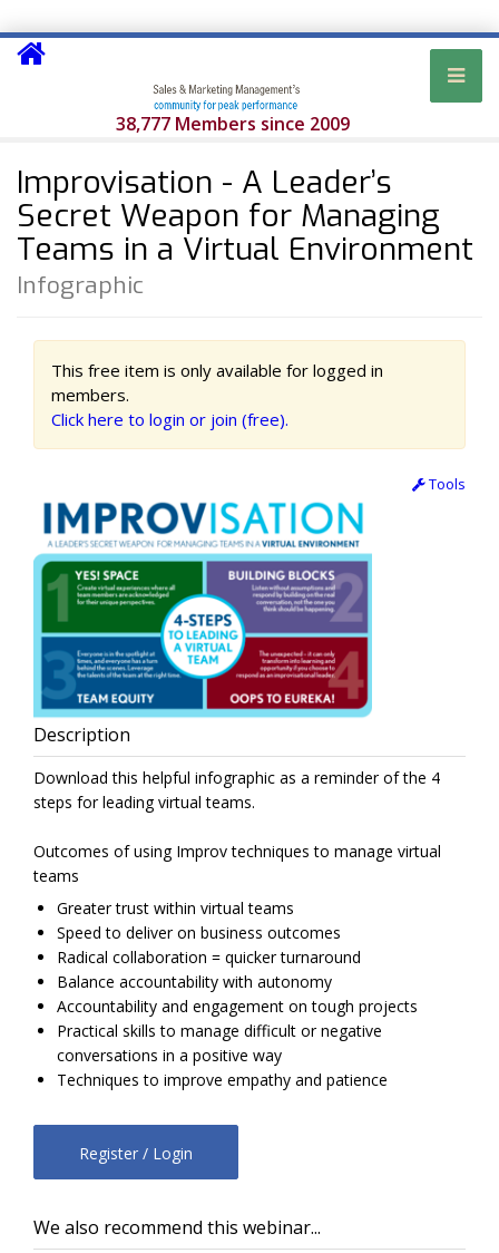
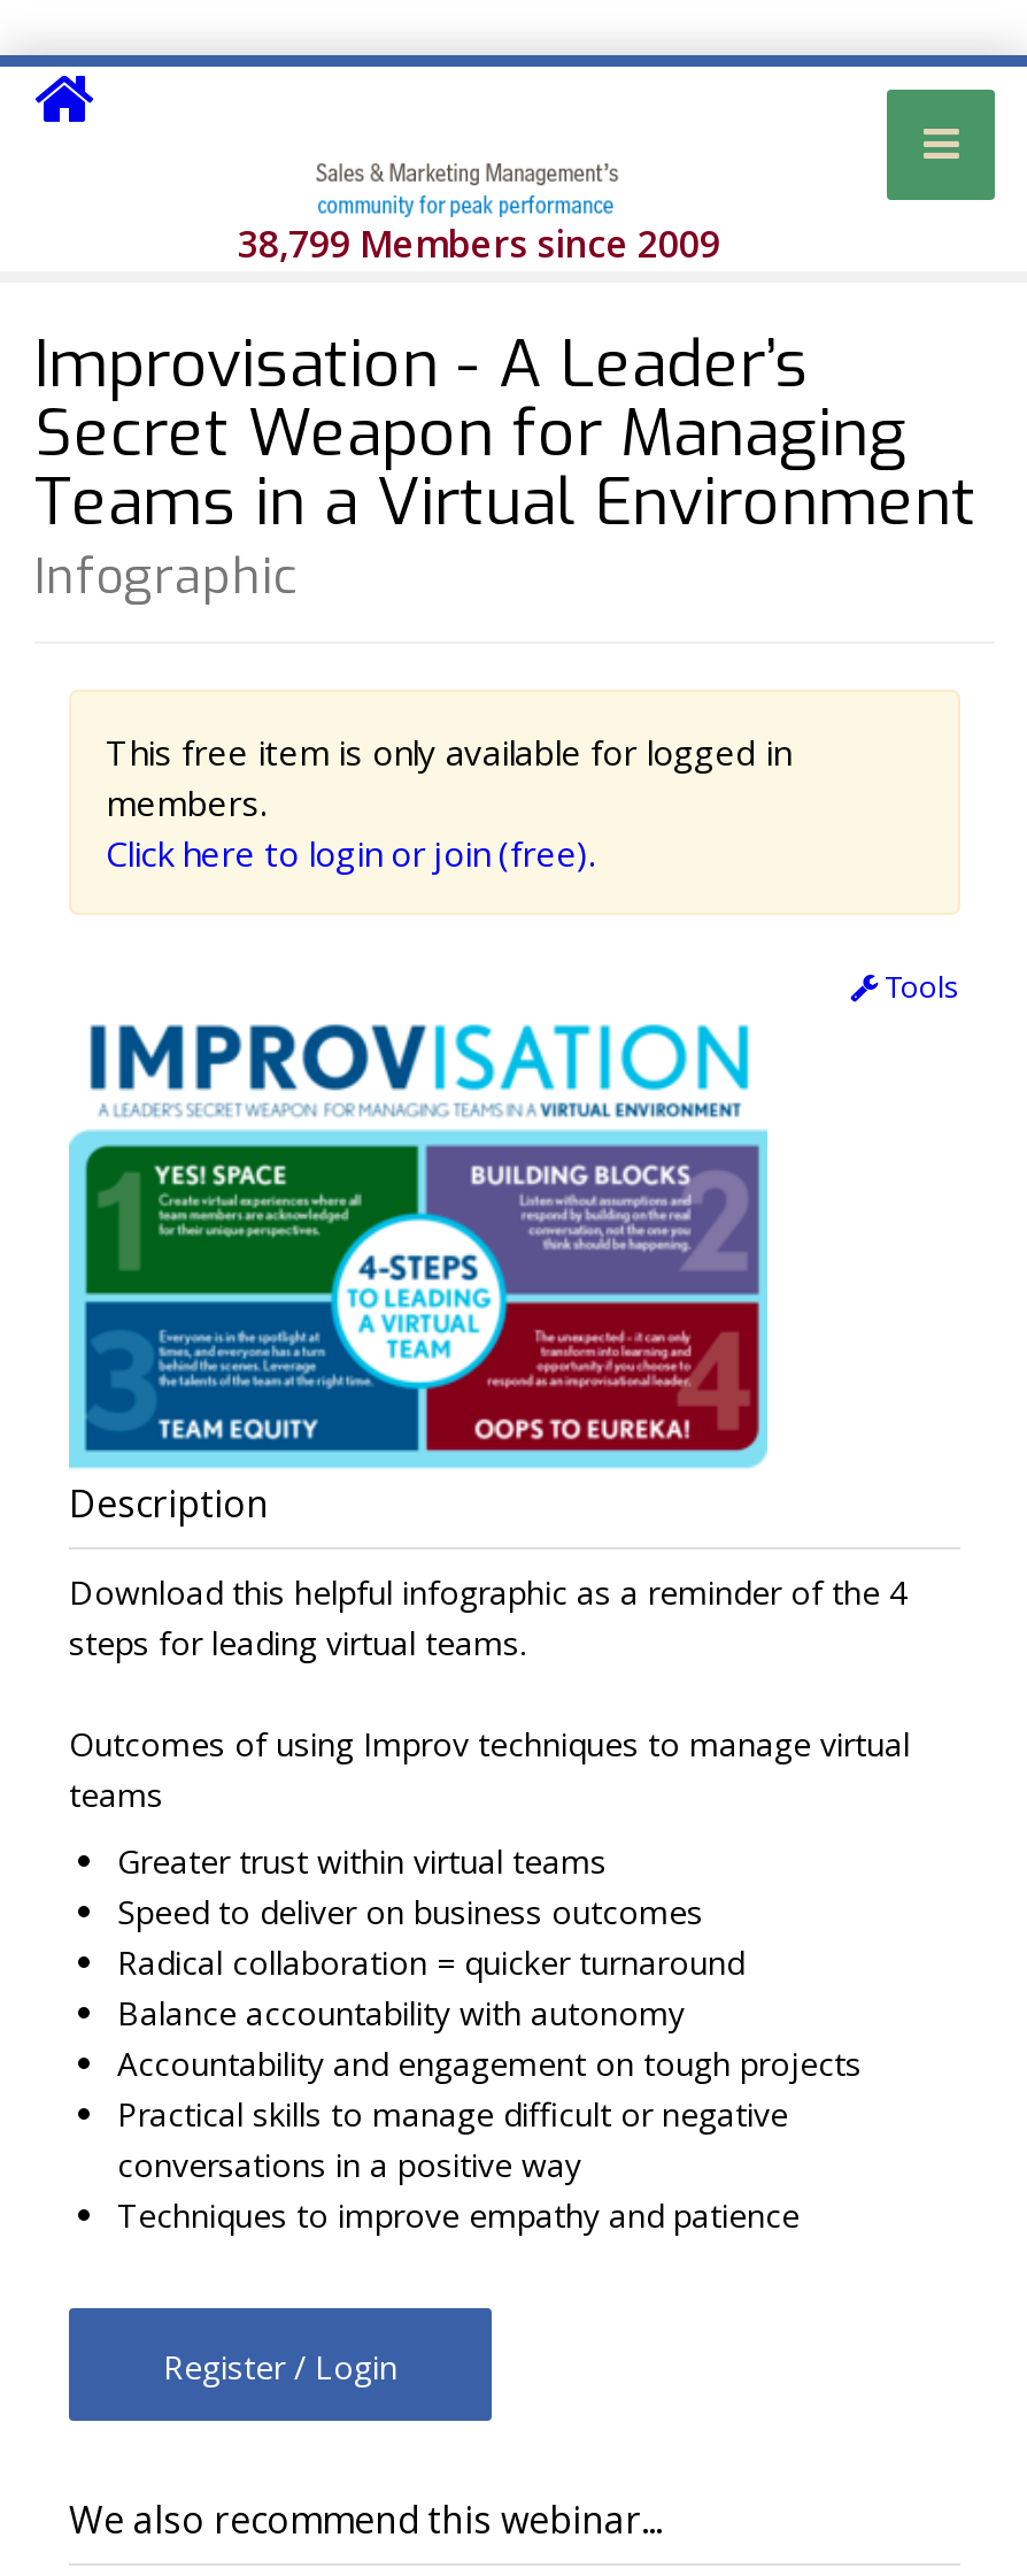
- 38,777 Members since 2009
+ 38,799 Members since 2009
